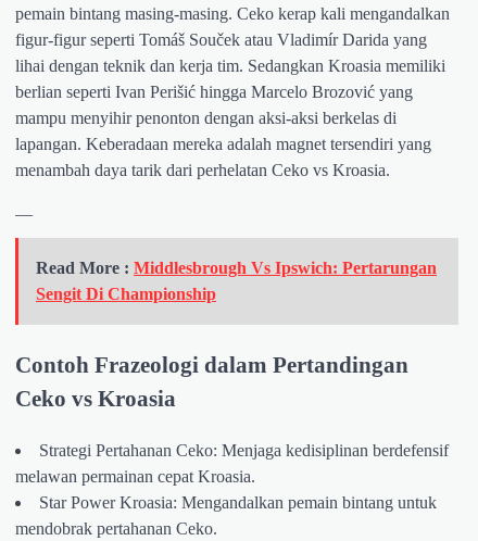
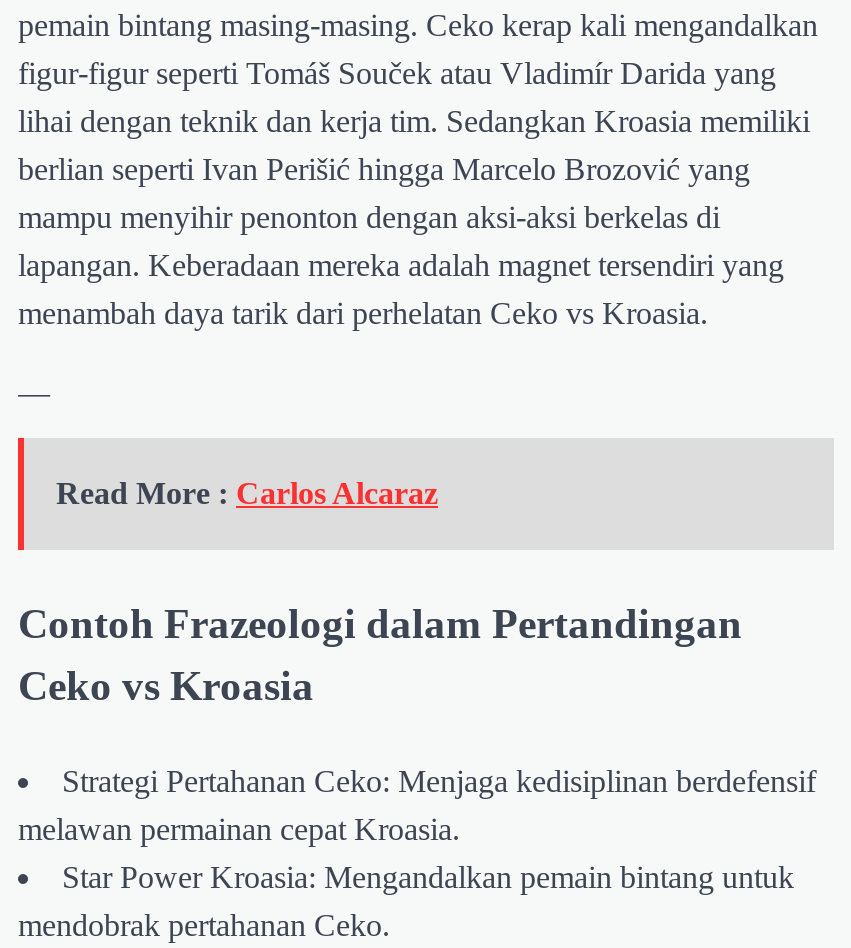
- Read More : Middlesbrough Vs Ipswich: Pertarungan
- Sengit Di Championship
+ Read More : Carlos Alcaraz
